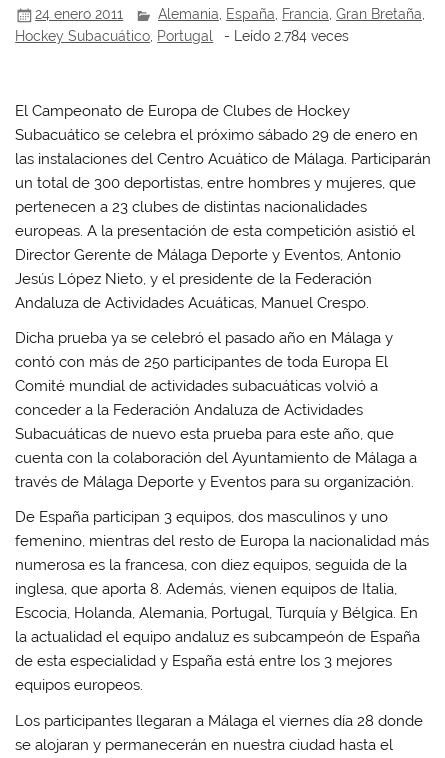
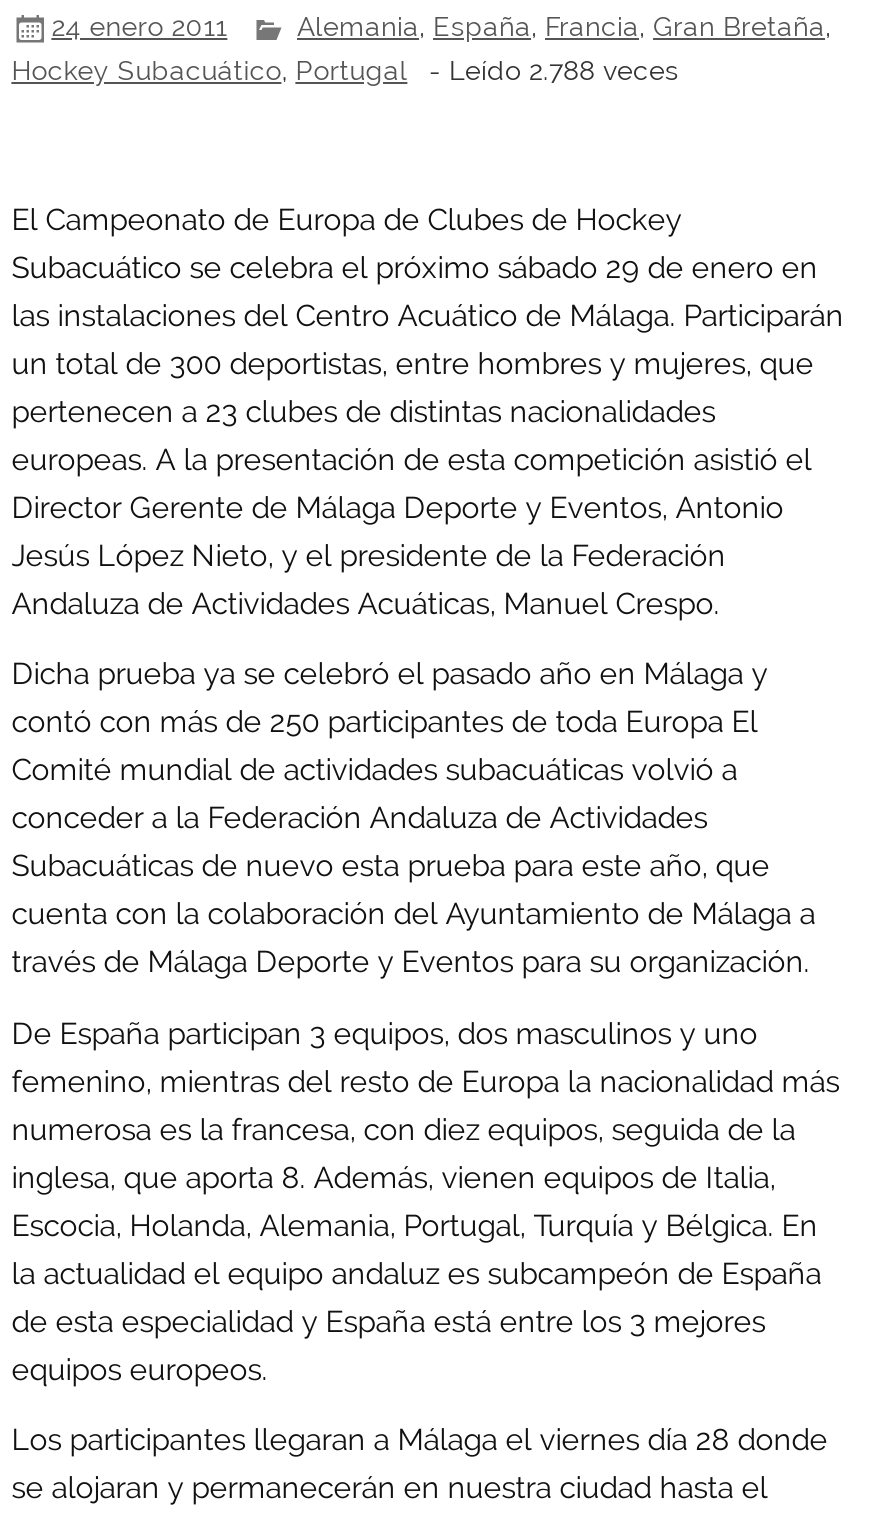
- Hockey Subacuático, Portugal - Leído 2.784 veces
+ Hockey Subacuático, Portugal - Leído 2.788 veces
